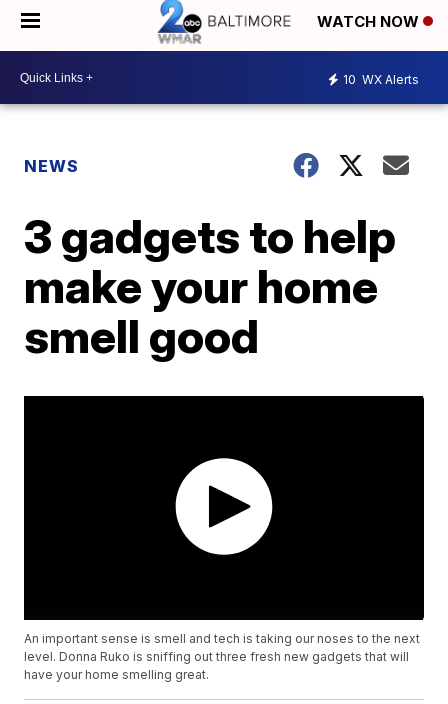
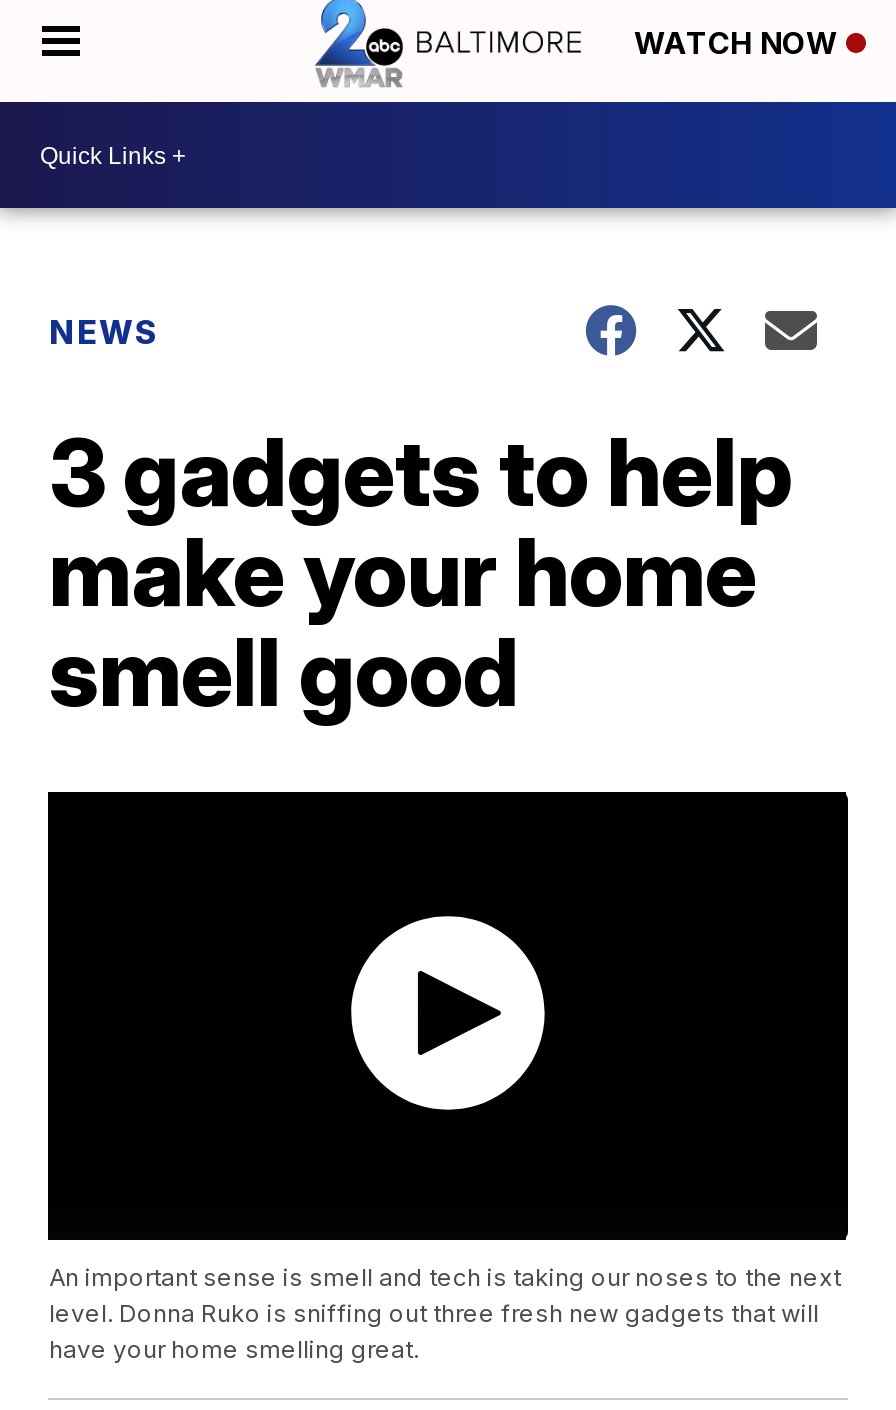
- 10 WX Alerts
